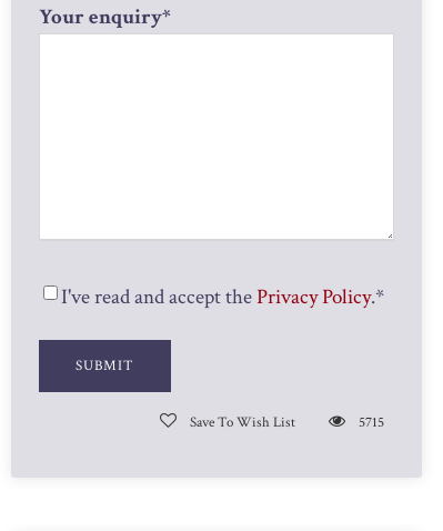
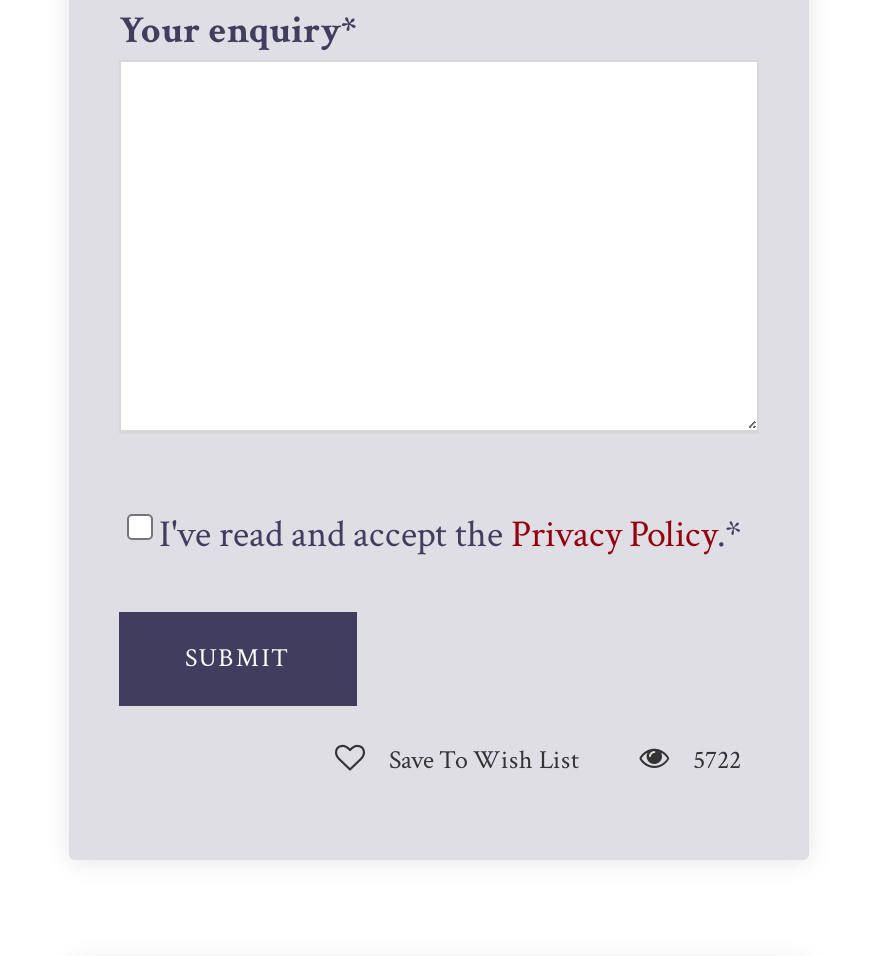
- 5715
+ 5722
